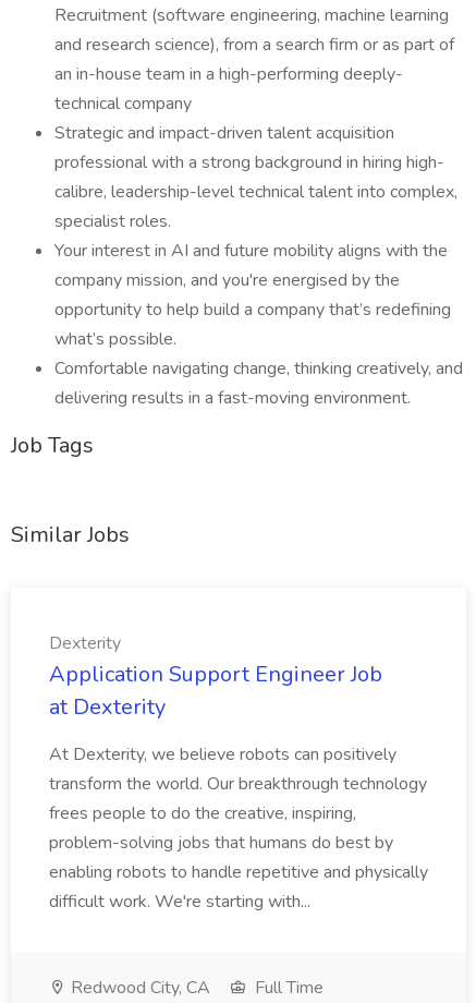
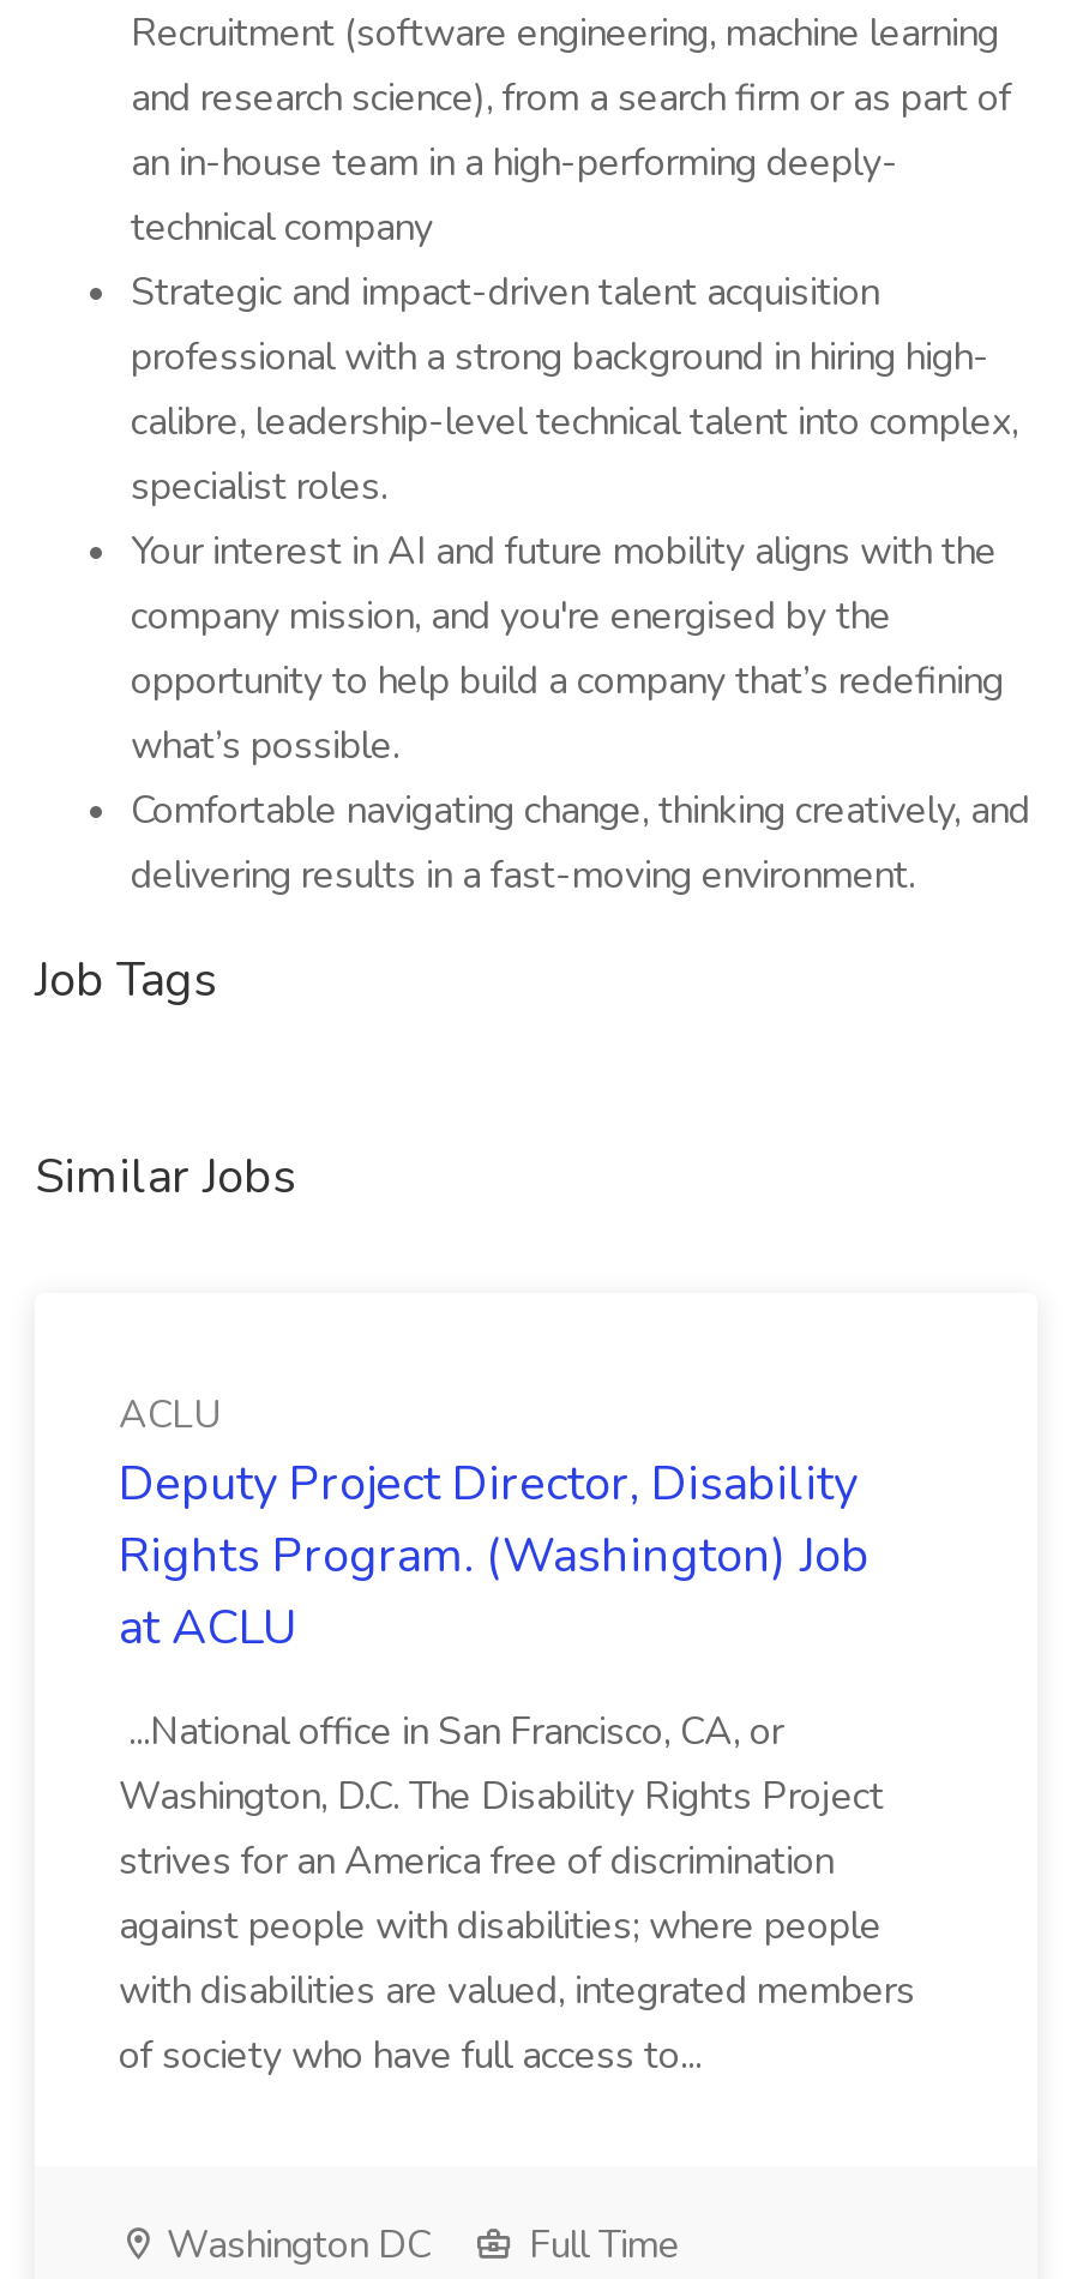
- Dexterity
- Application Support Engineer Job
- at Dexterity
+ ACLU
+ Deputy Project Director, Disability
+ Rights Program. (Washington) Job
+ at ACLU

- At Dexterity, we believe robots can positively
- transform the world. Our breakthrough technology
- frees people to do the creative, inspiring,
- problem-solving jobs that humans do best by
- enabling robots to handle repetitive and physically
- difficult work. We're starting with...
+ ...National office in San Francisco, CA, or
+ Washington, D.C. The Disability Rights Project
+ strives for an America free of discrimination
+ against people with disabilities; where people
+ with disabilities are valued, integrated members
+ of society who have full access to...

- Redwood City, CA
+ Washington DC
